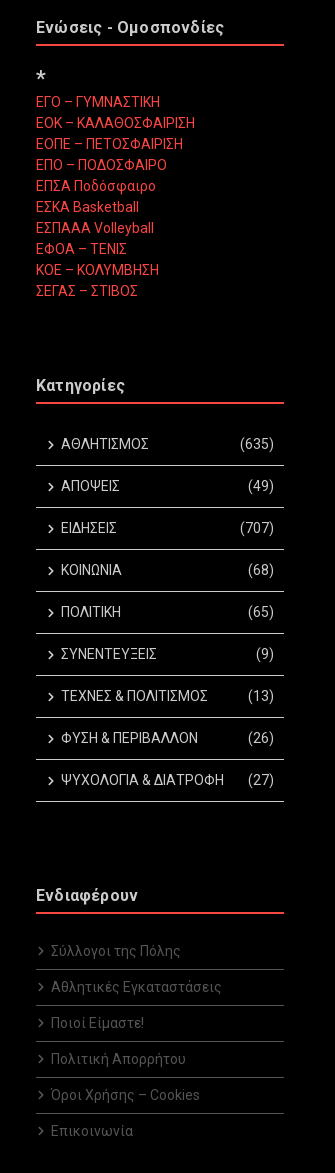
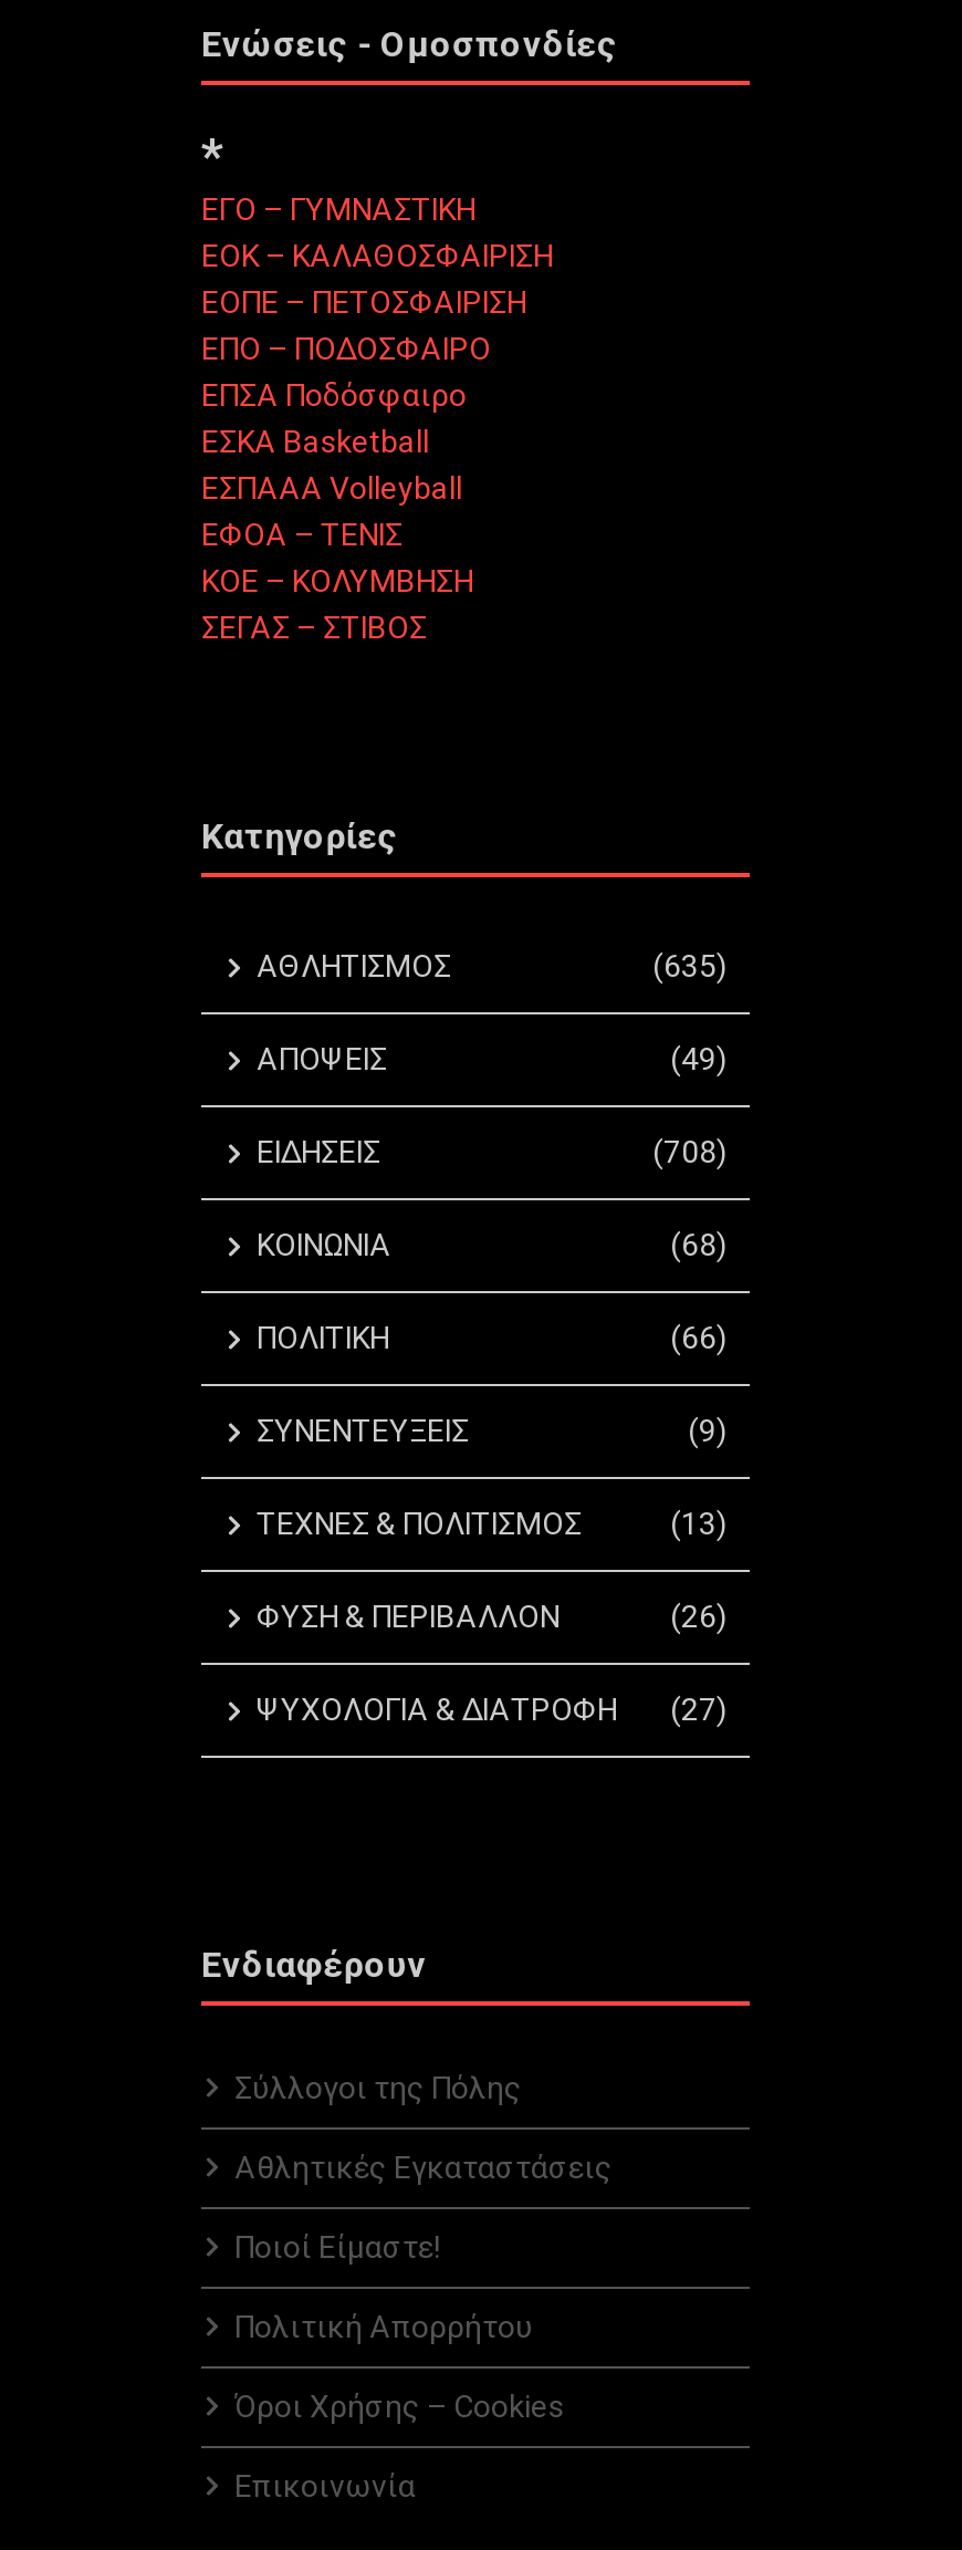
- (707)
+ (708)

- (65)
+ (66)
